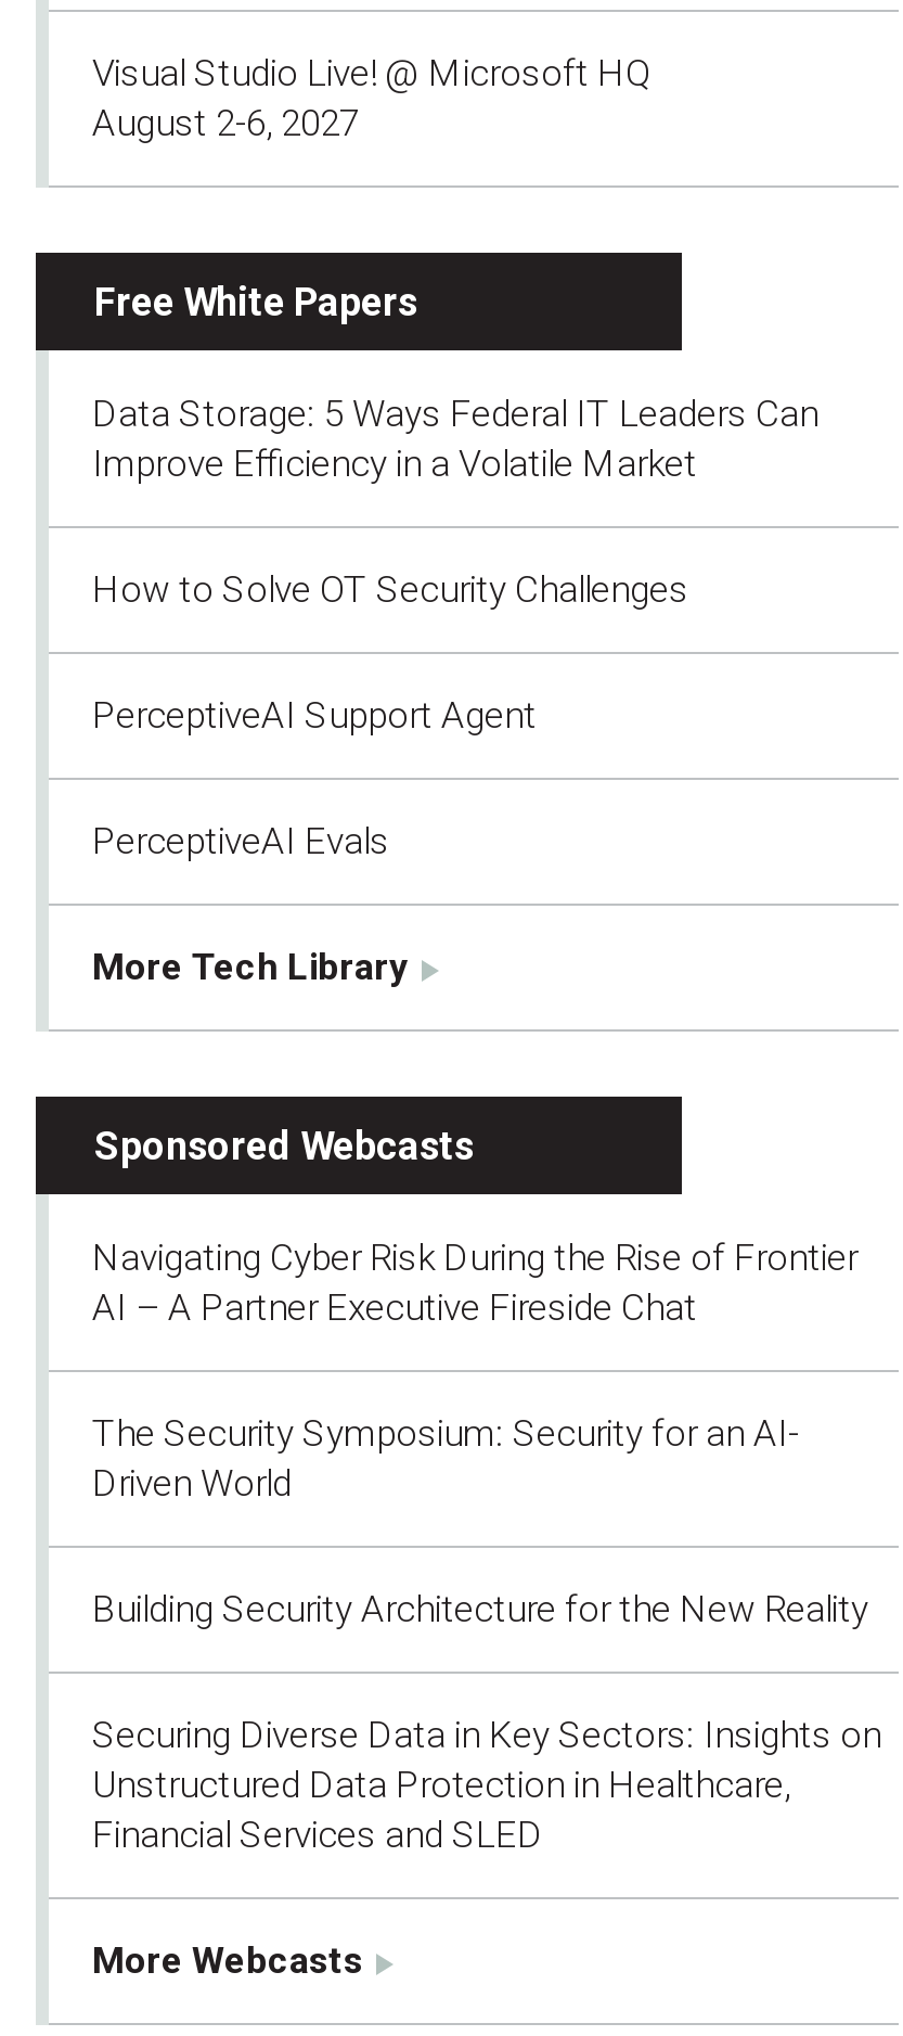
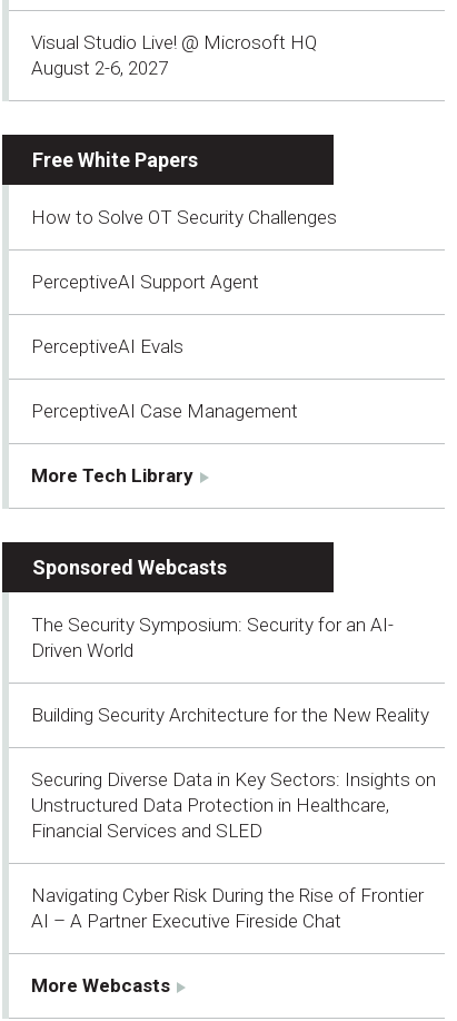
- Data Storage: 5 Ways Federal IT Leaders Can
- Improve Efficiency in a Volatile Market

moved up: How to Solve OT Security Challenges | PerceptiveAI Support Agent | PerceptiveAI Evals

+ PerceptiveAI Case Management

moved down: Navigating Cyber Risk During the Rise of Frontier | AI – A Partner Executive Fireside Chat

moved up: The Security Symposium: Security for an AI- | Driven World | Building Security Architecture for the New Reality | Securing Diverse Data in Key Sectors: Insights on | Unstructured Data Protection in Healthcare, | Financial Services and SLED
